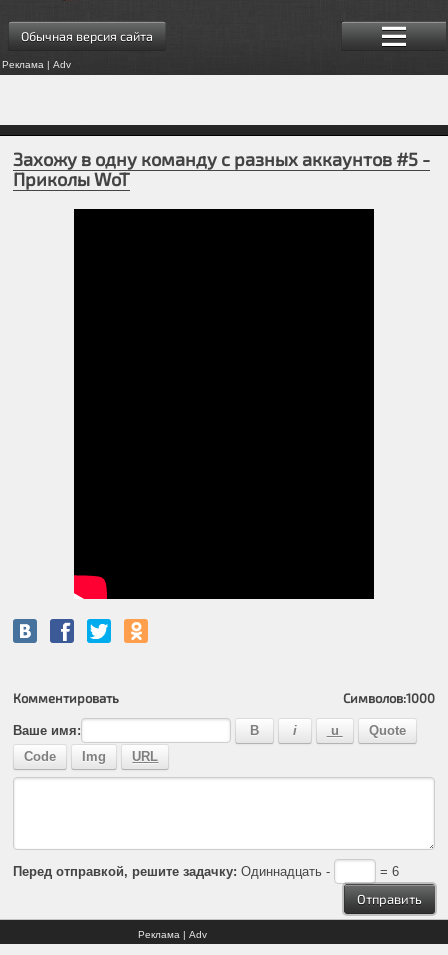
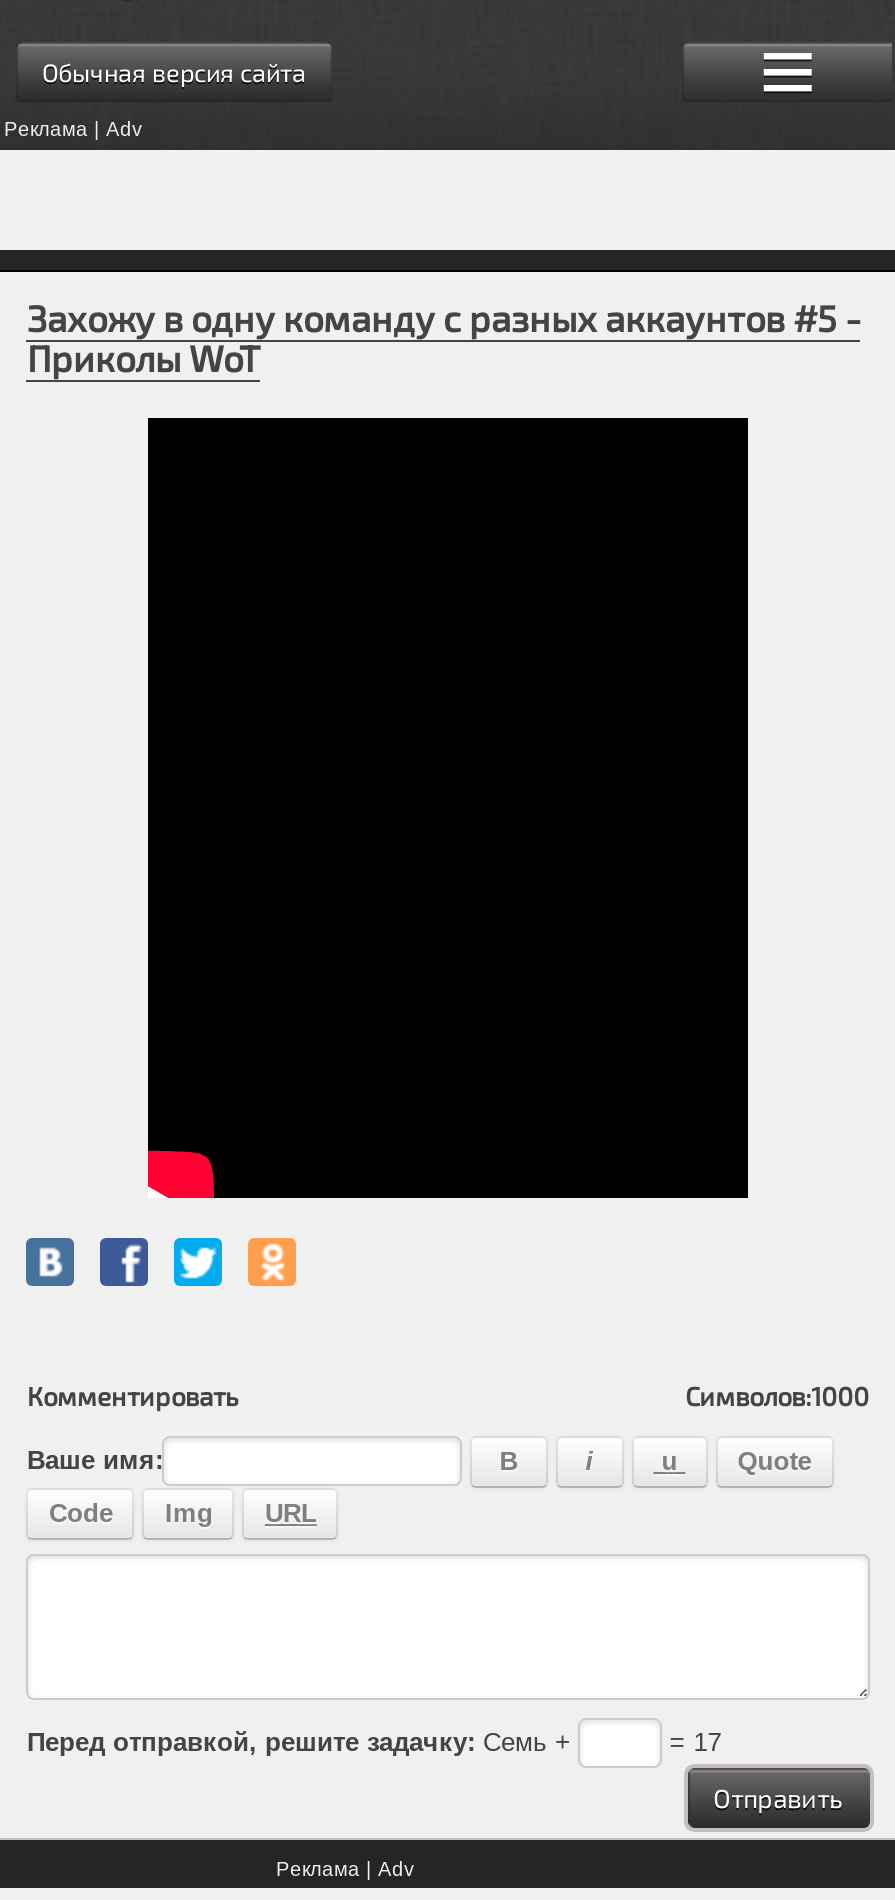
- Перед отправкой, решите задачку: Одиннадцать -
+ Перед отправкой, решите задачку: Семь +

- = 6
+ = 17
